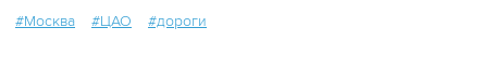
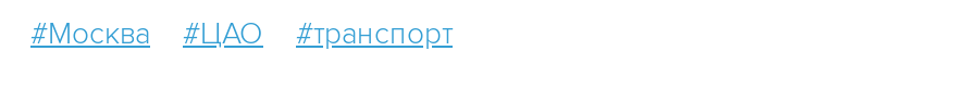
- #дороги
+ #транспорт
